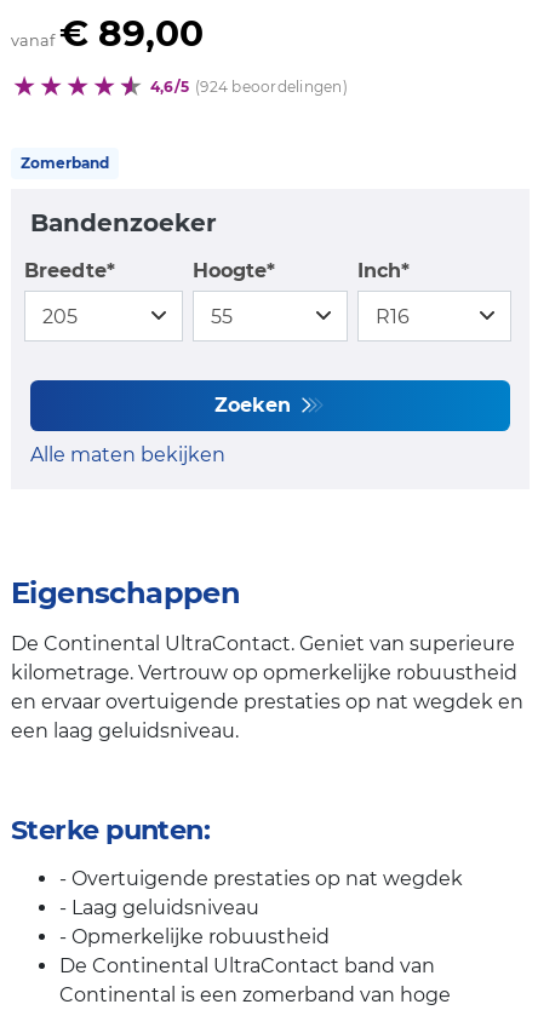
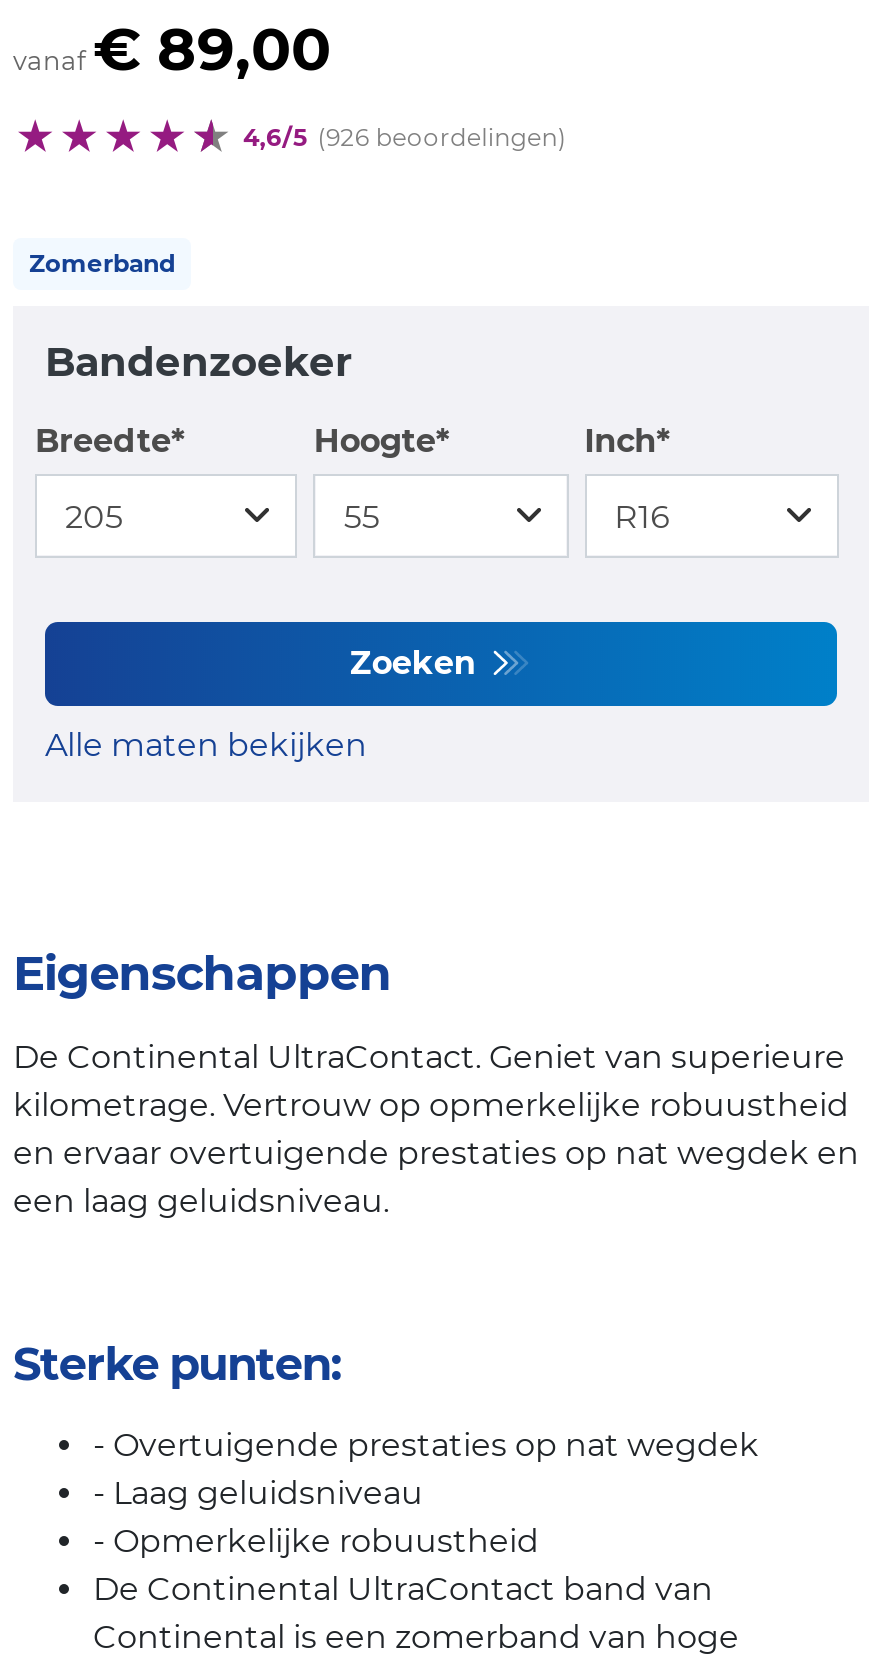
- 4,6/5 (924 beoordelingen)
+ 4,6/5 (926 beoordelingen)
